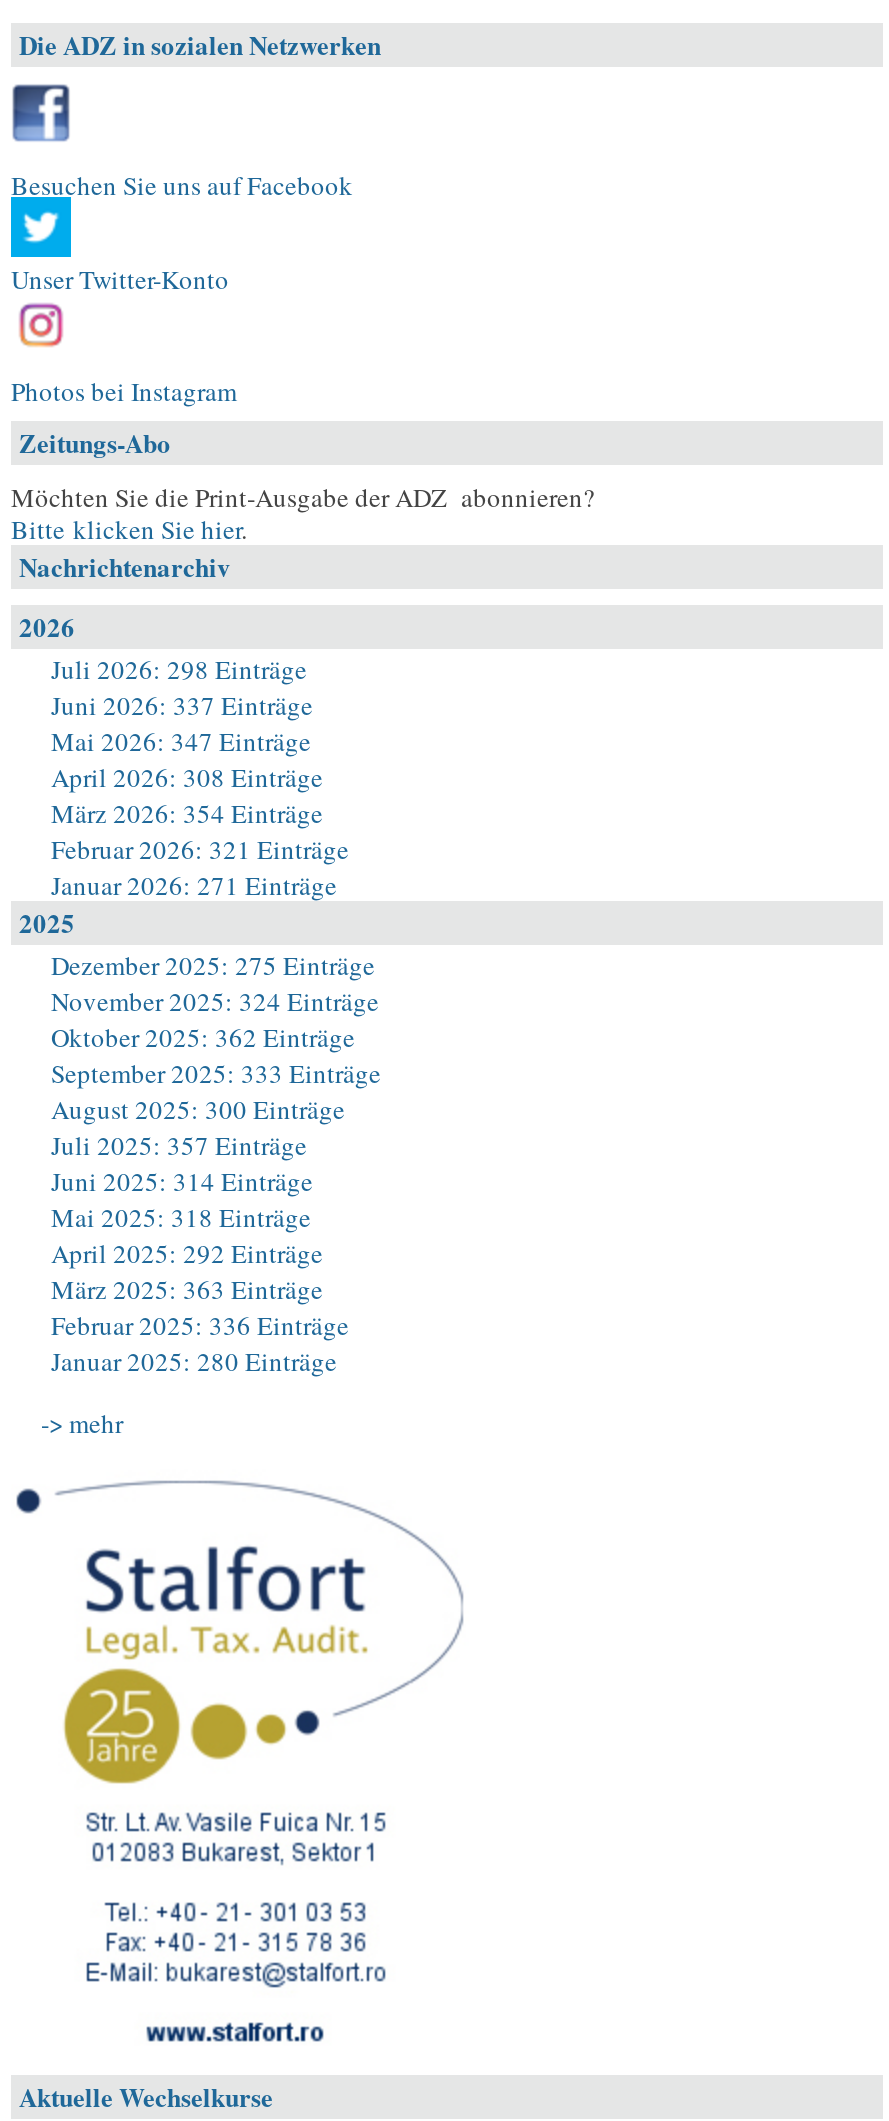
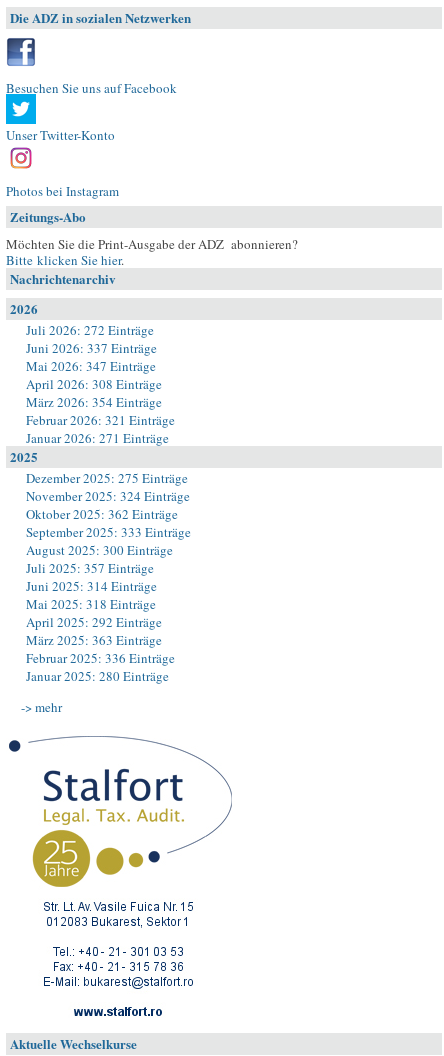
- Juli 2026: 298 Einträge
+ Juli 2026: 272 Einträge
